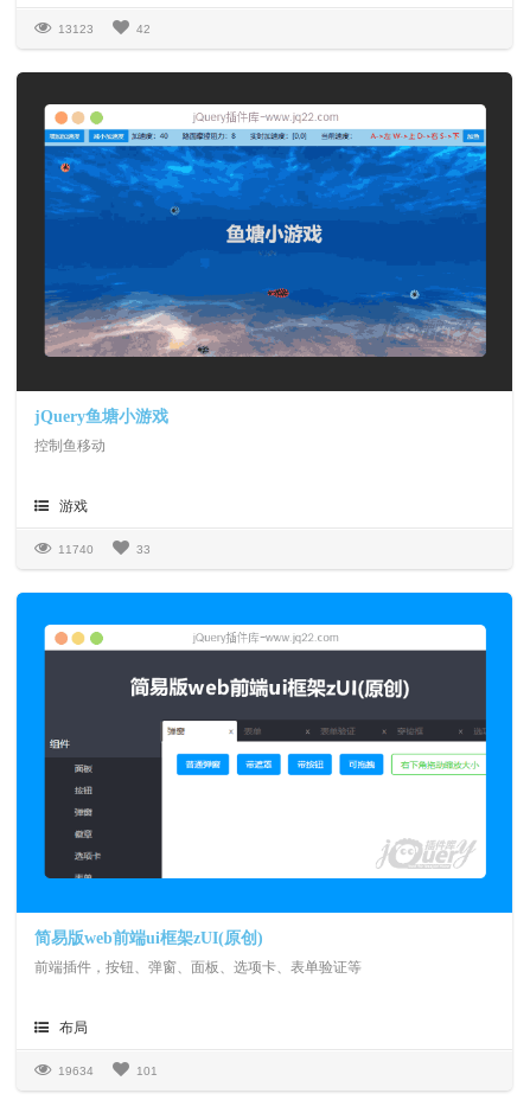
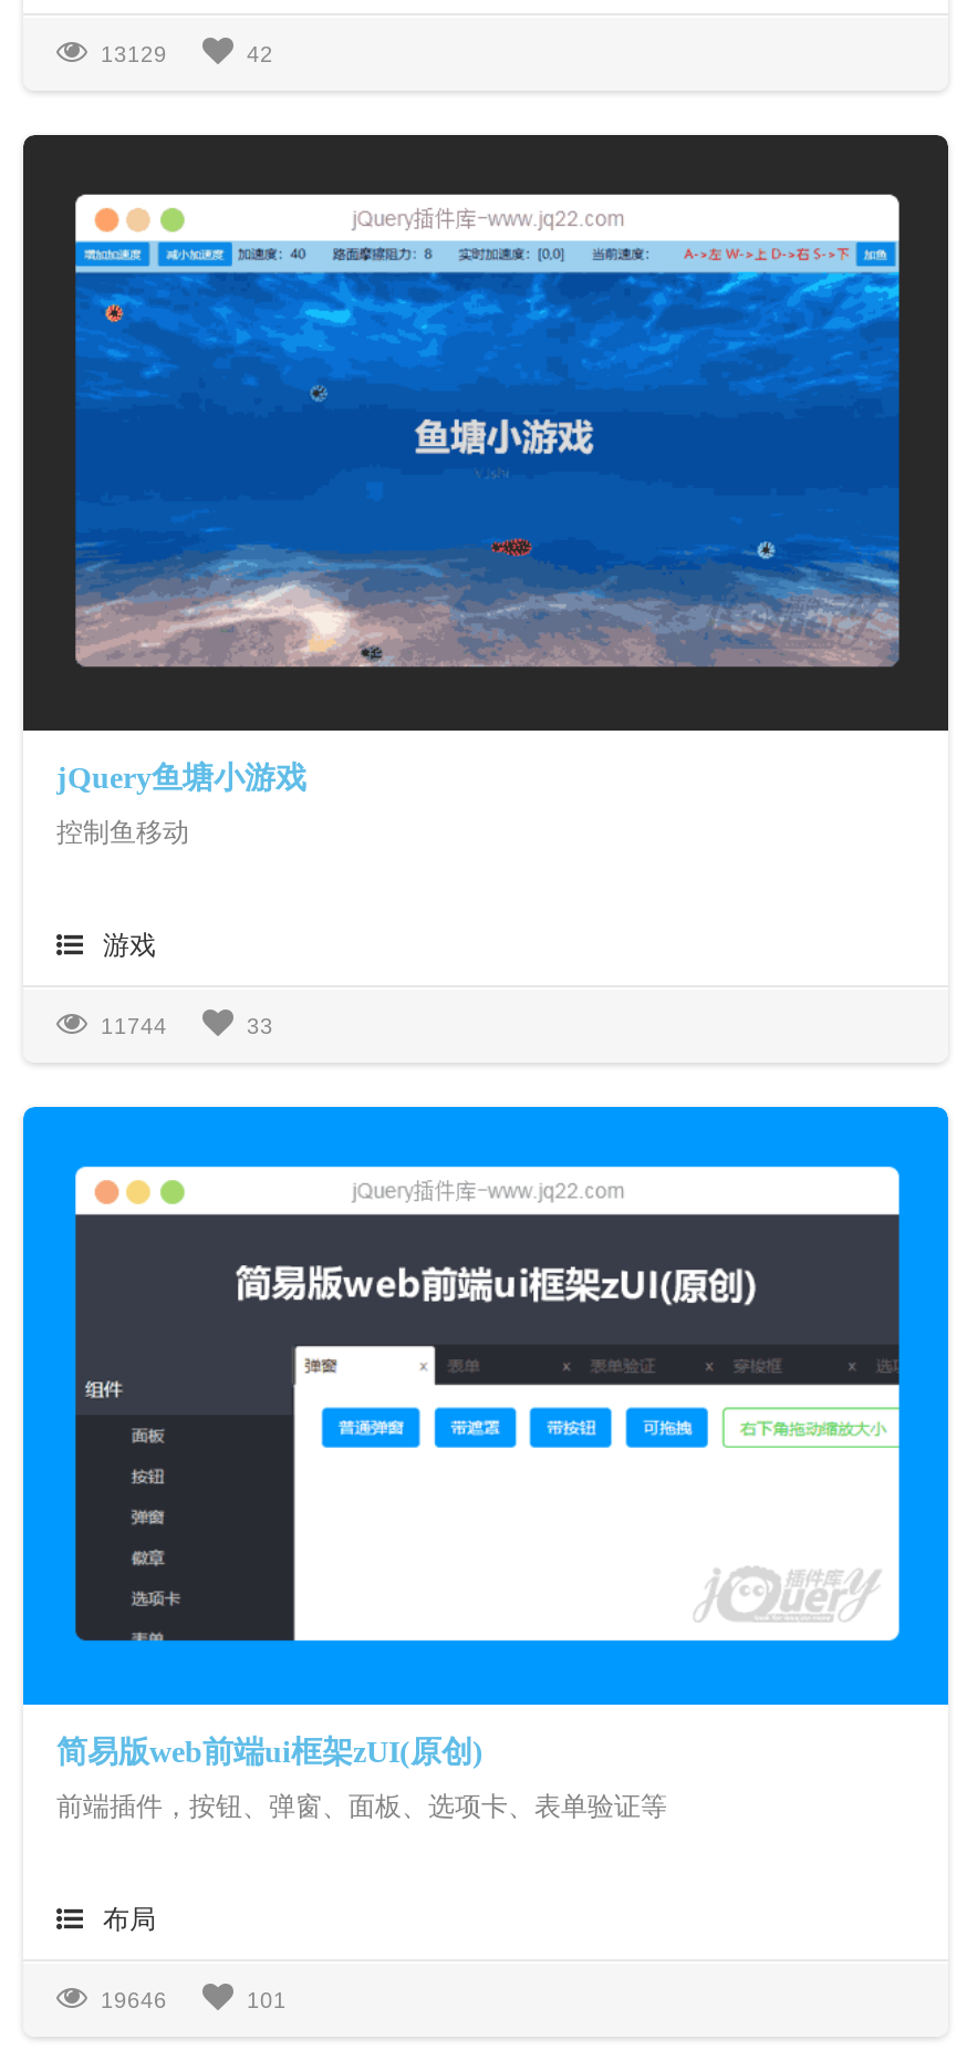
- 13123
+ 13129

- 11740
+ 11744

- 19634
+ 19646
